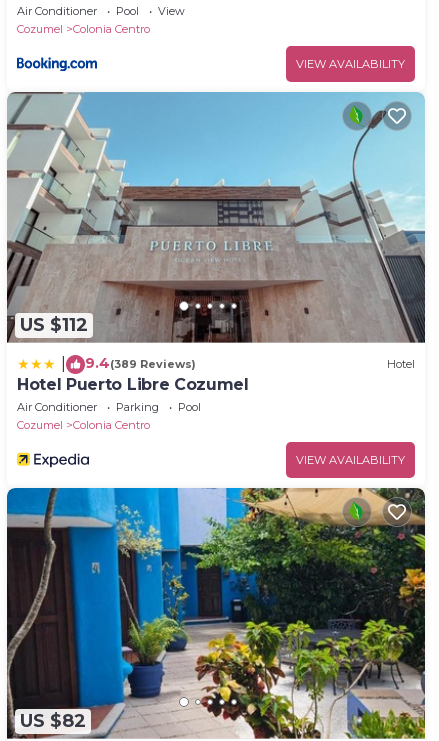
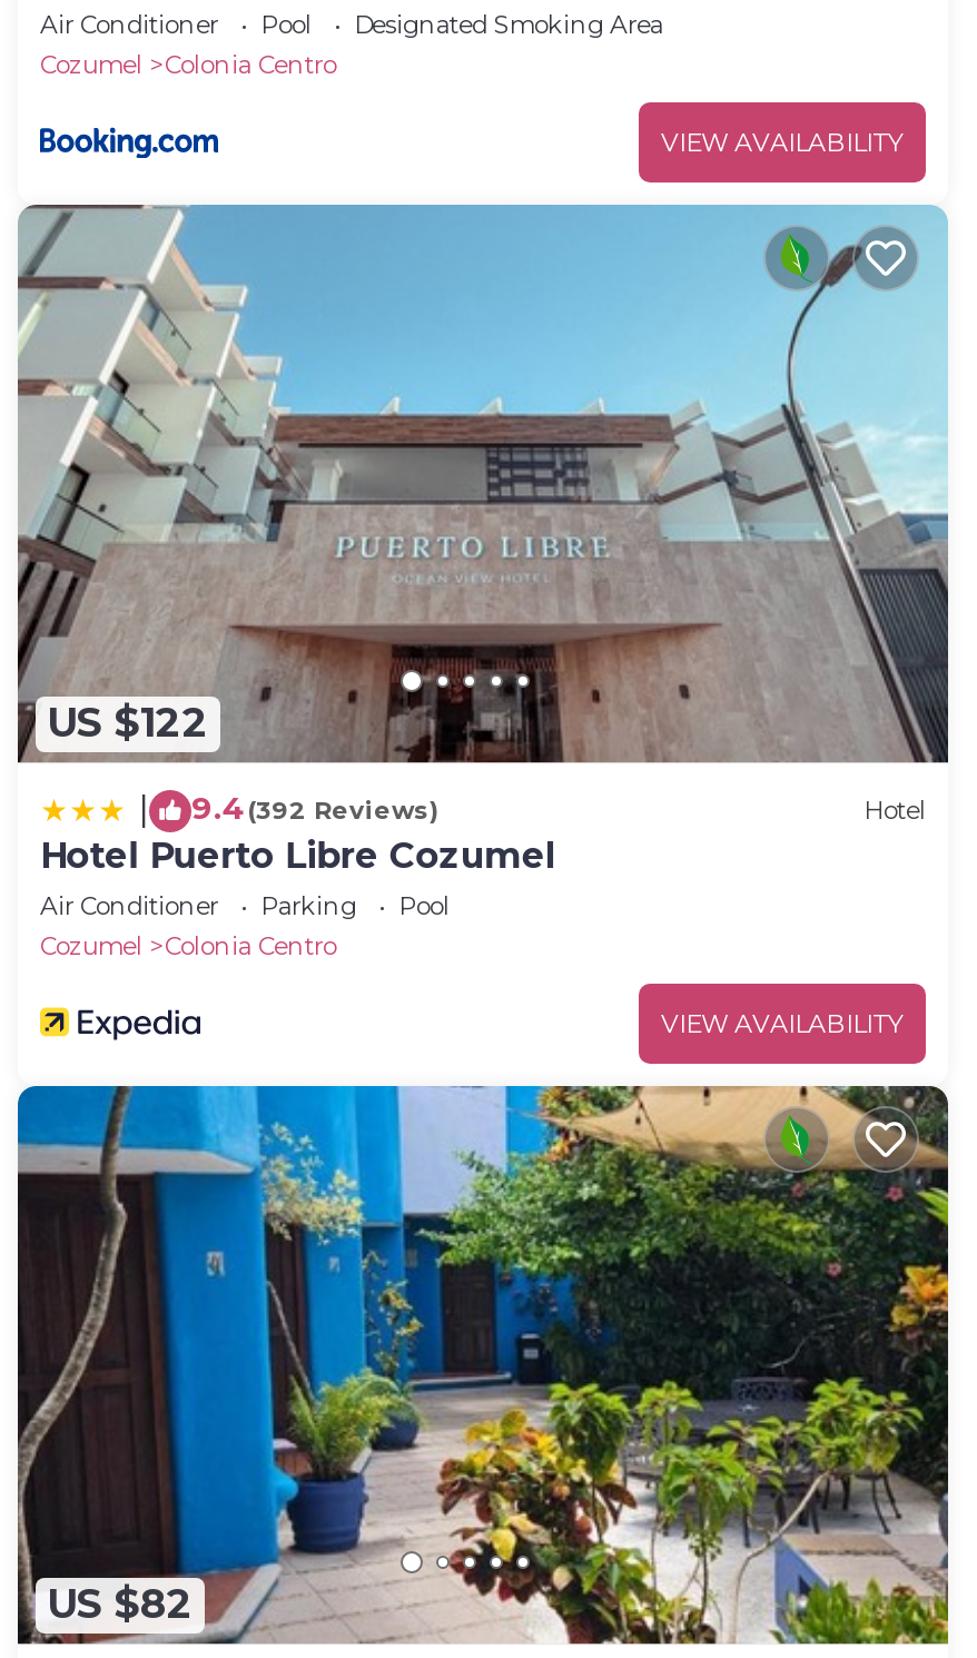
- View
+ Designated Smoking Area

- US $112
+ US $122

- 9.4(389 Reviews)
+ 9.4(392 Reviews)
